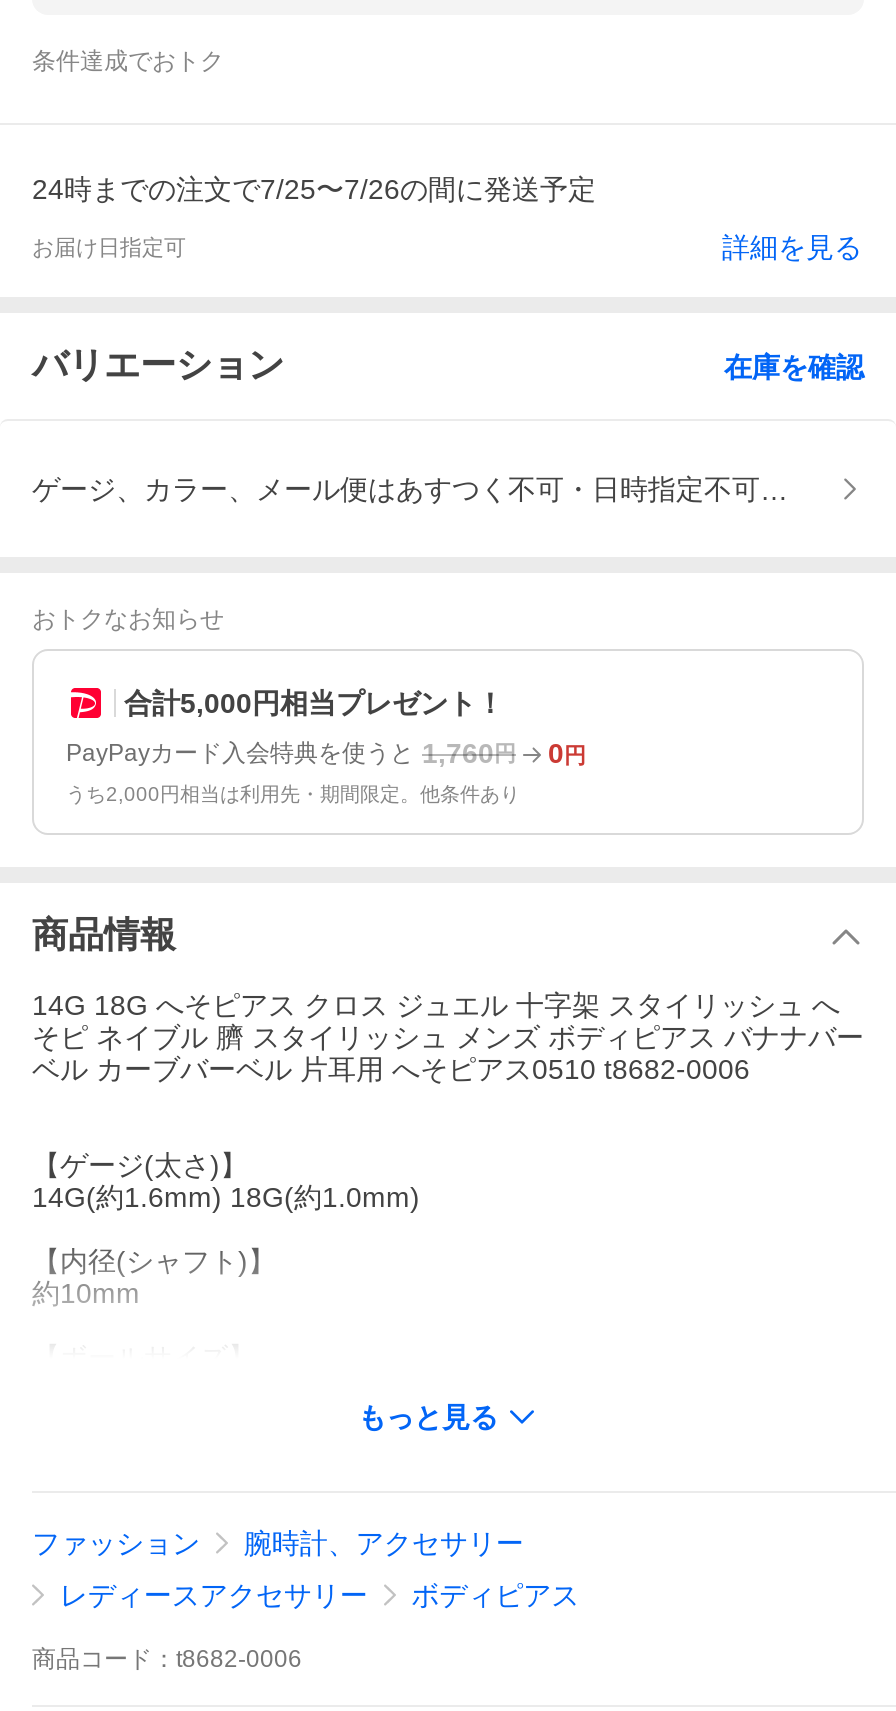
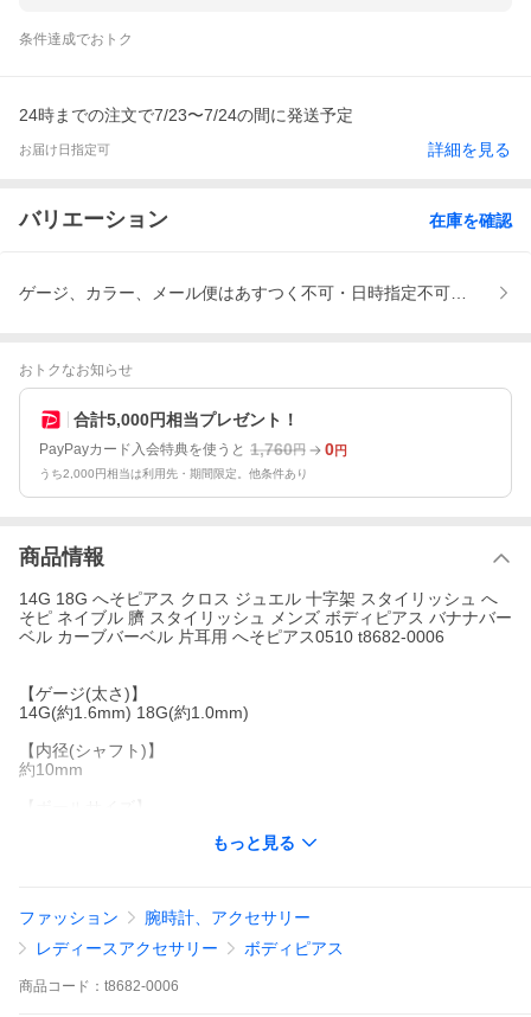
- 24時までの注文で7/25〜7/26の間に発送予定
+ 24時までの注文で7/23〜7/24の間に発送予定
